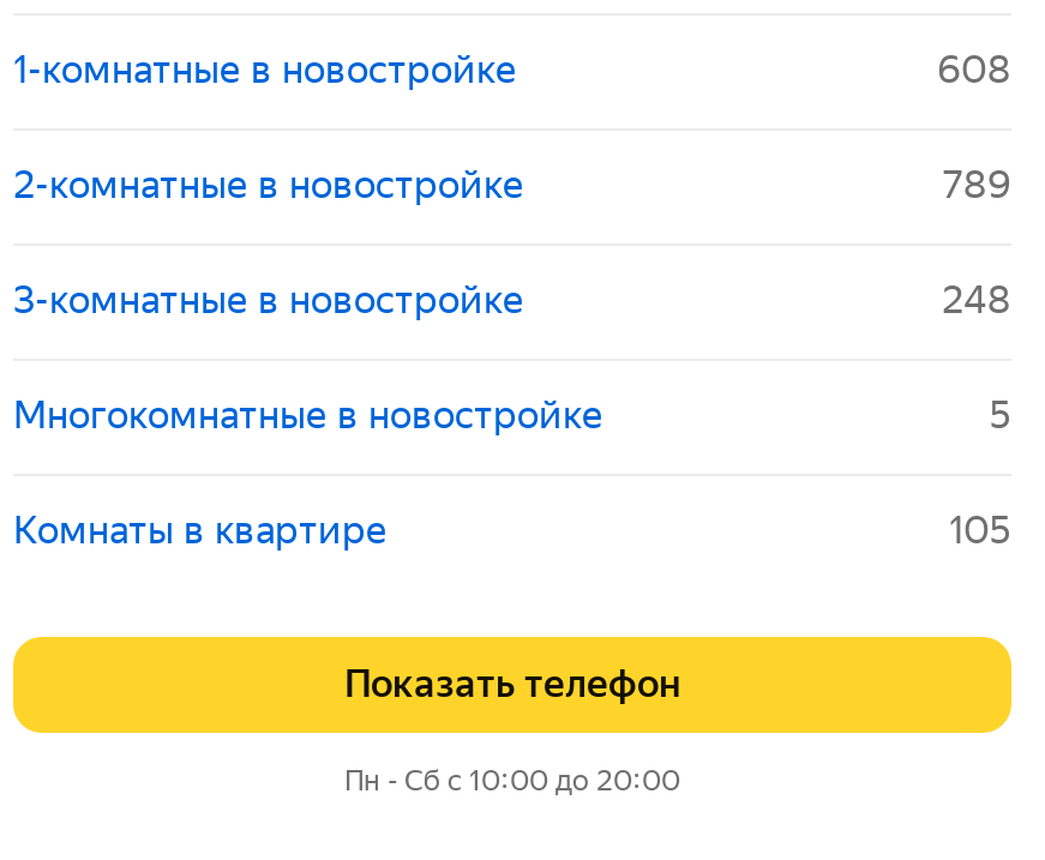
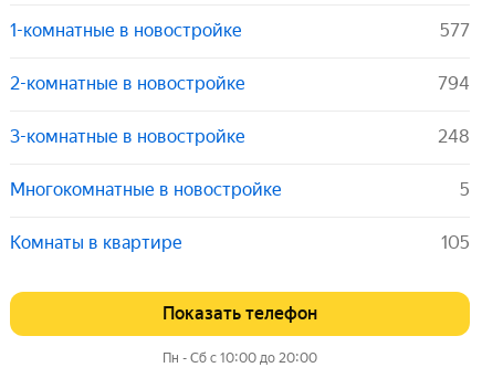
- 608
+ 577

- 789
+ 794
